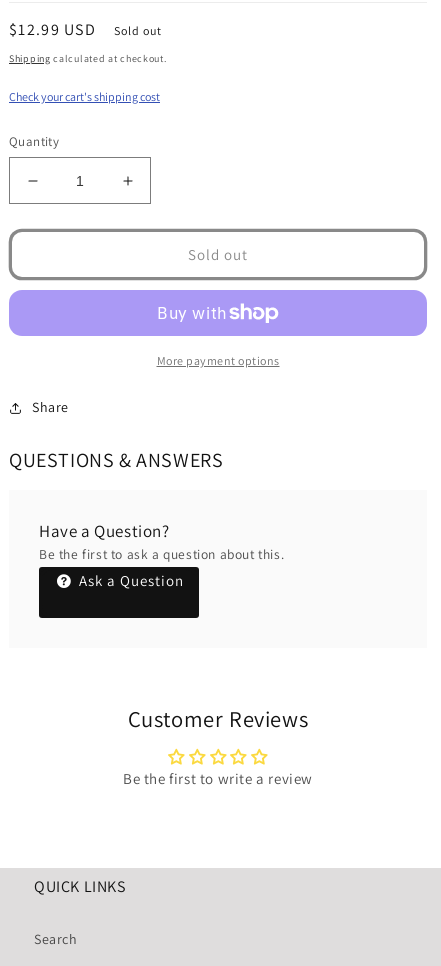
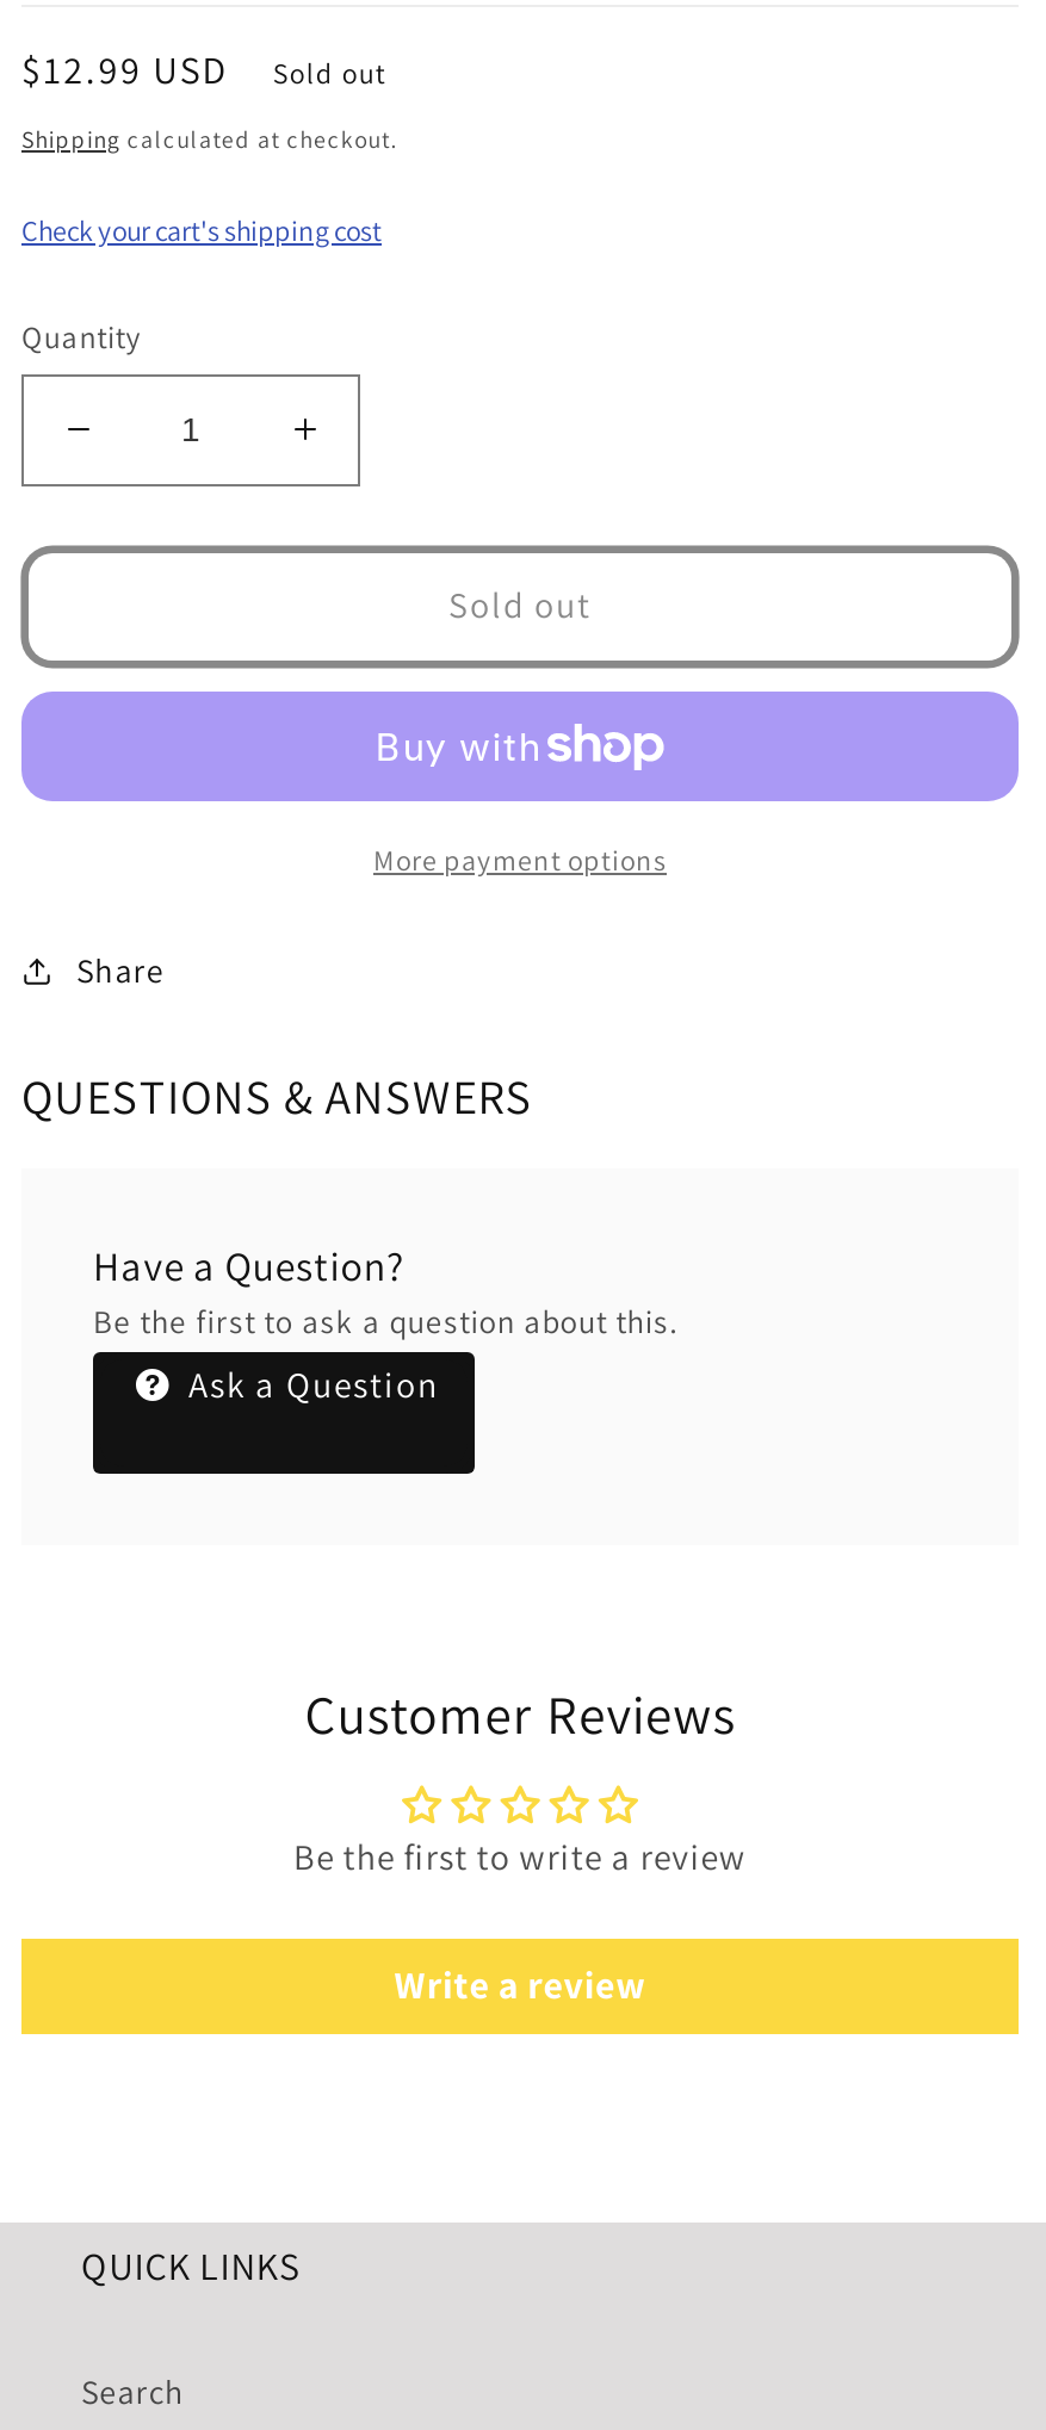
+ Write a review
